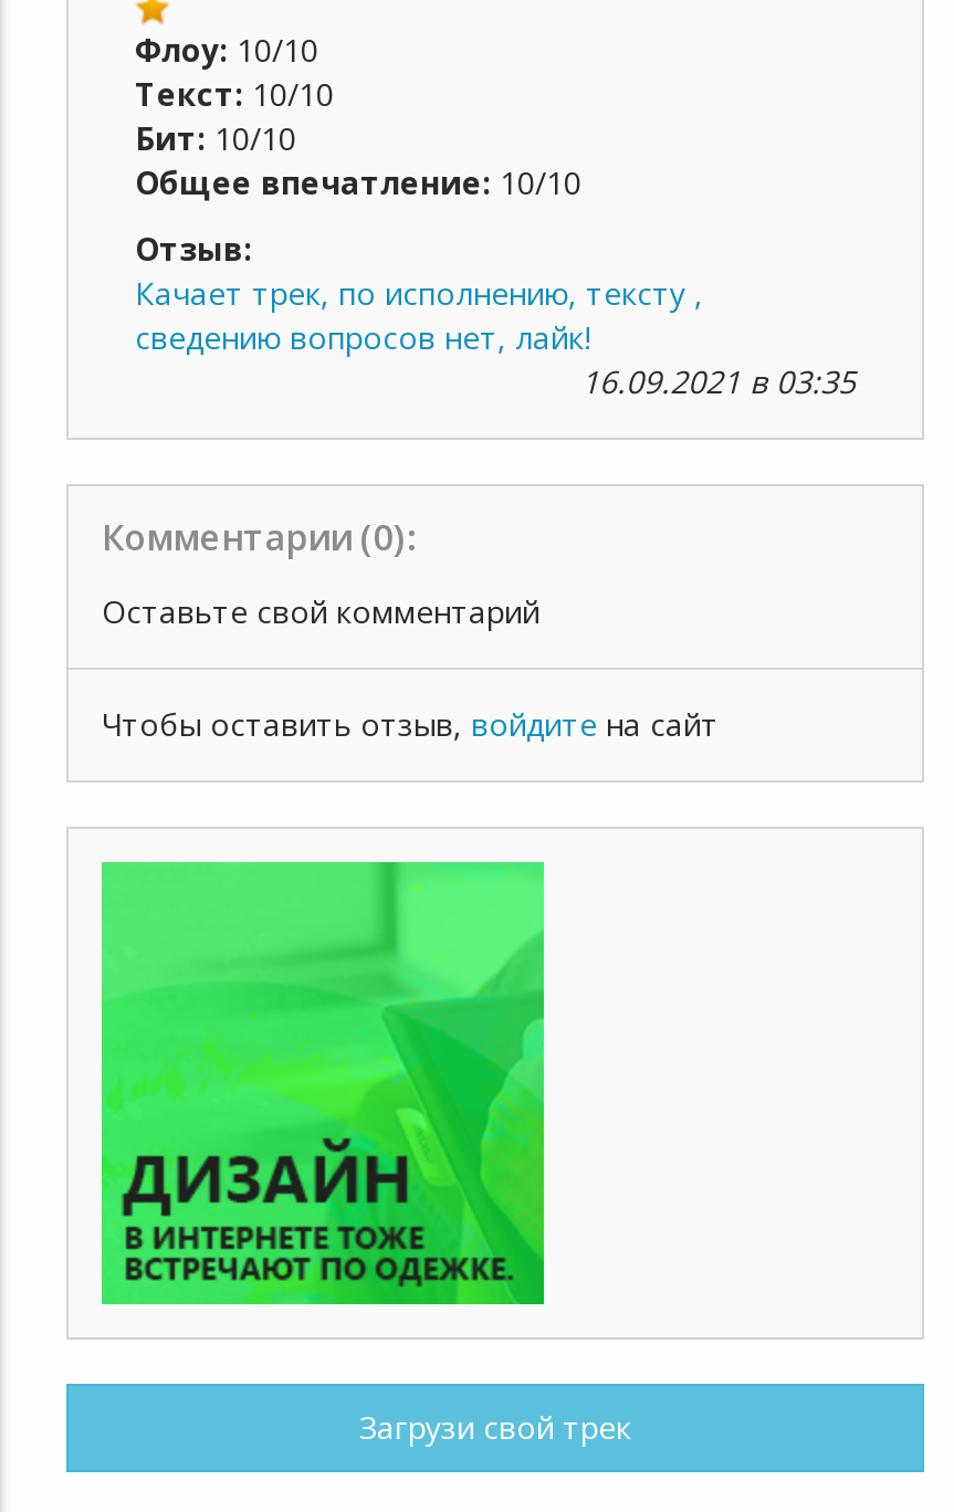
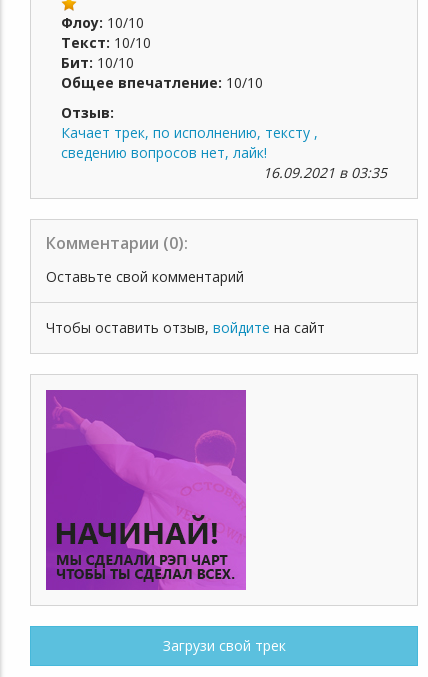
- [image]
+ [image]
